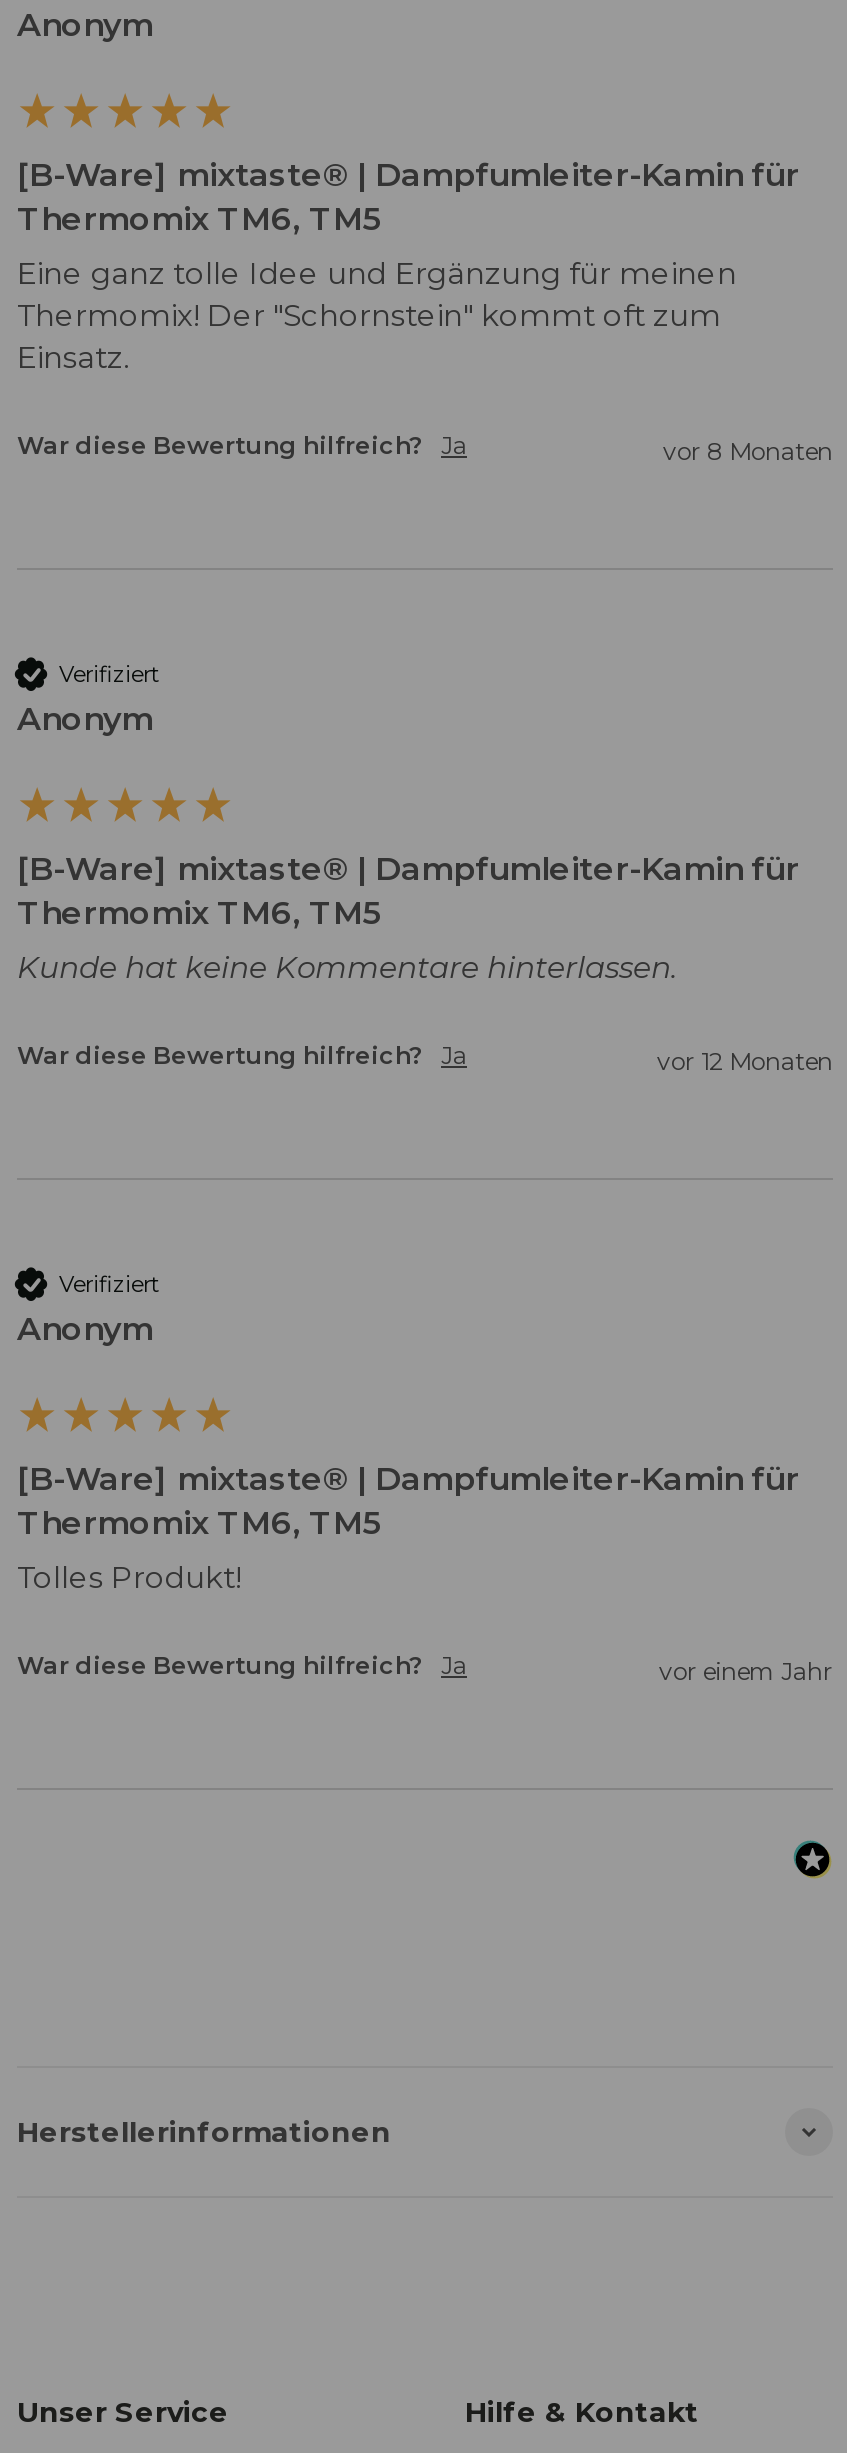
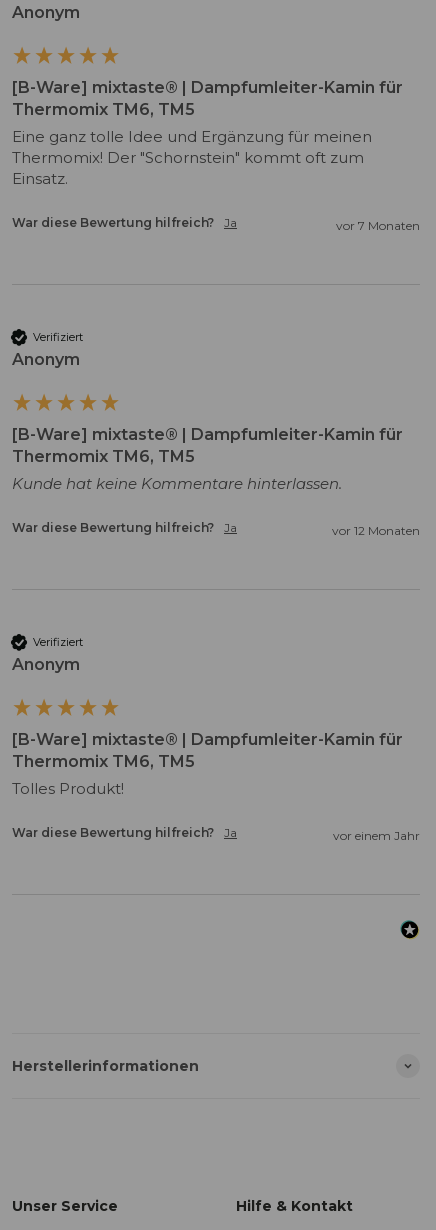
- vor 8 Monaten
+ vor 7 Monaten
